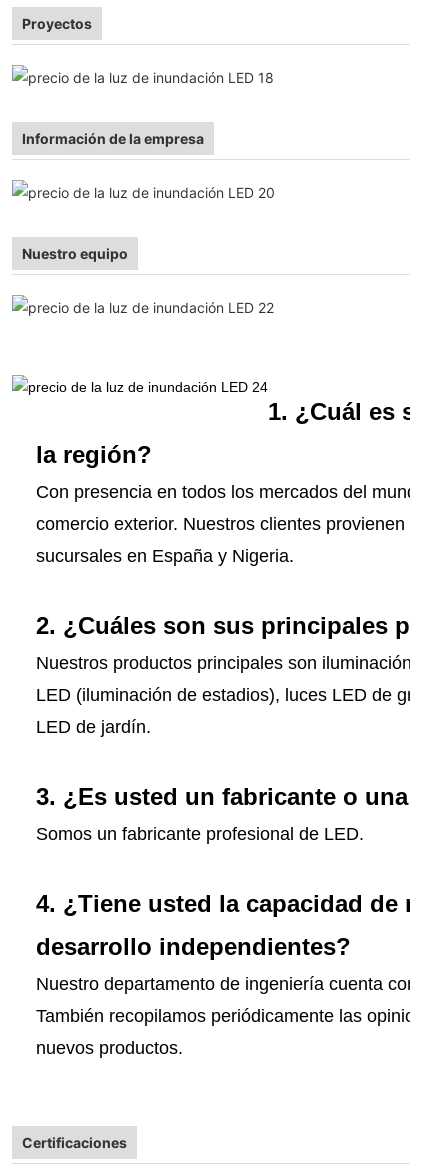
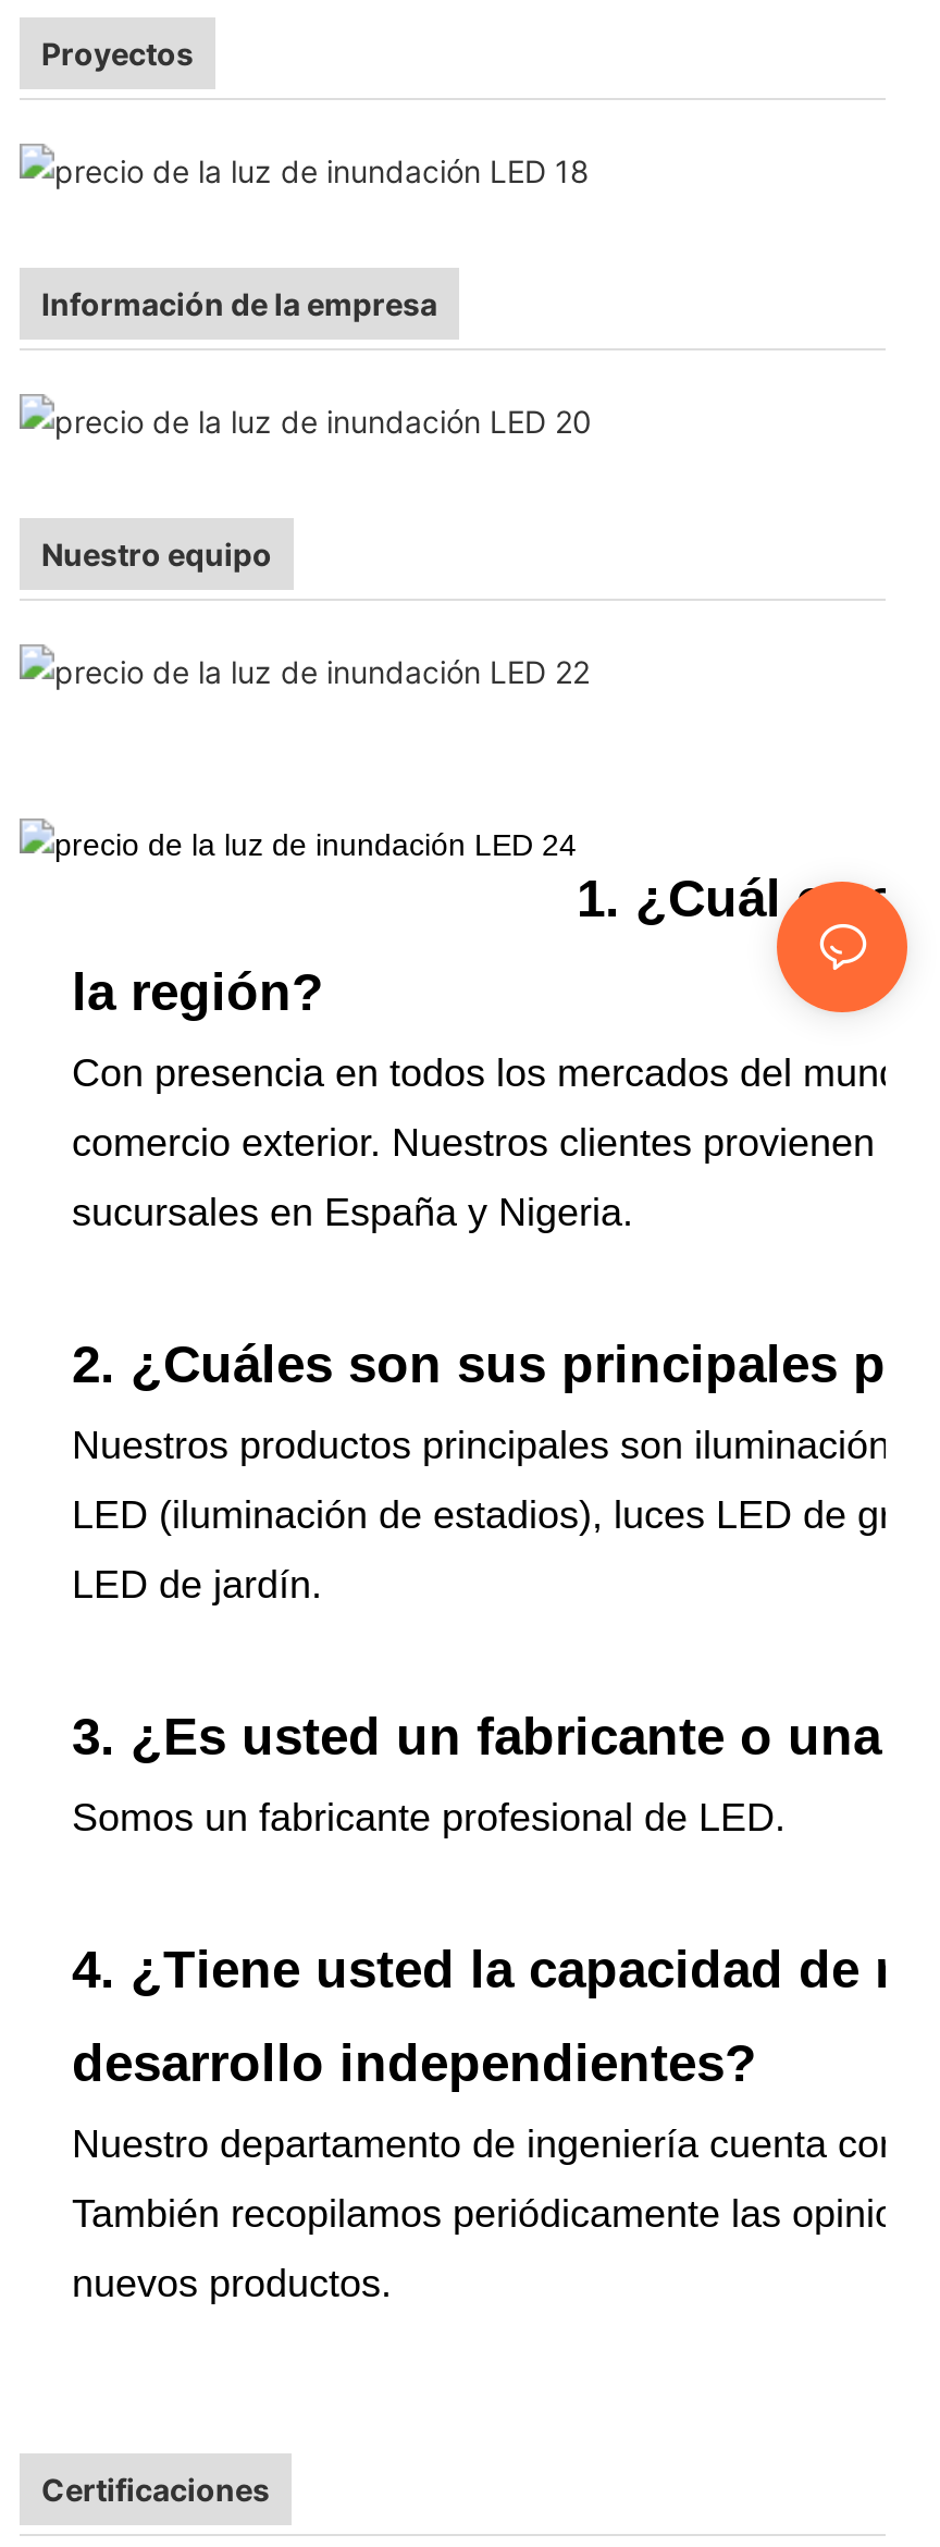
+ [image]
